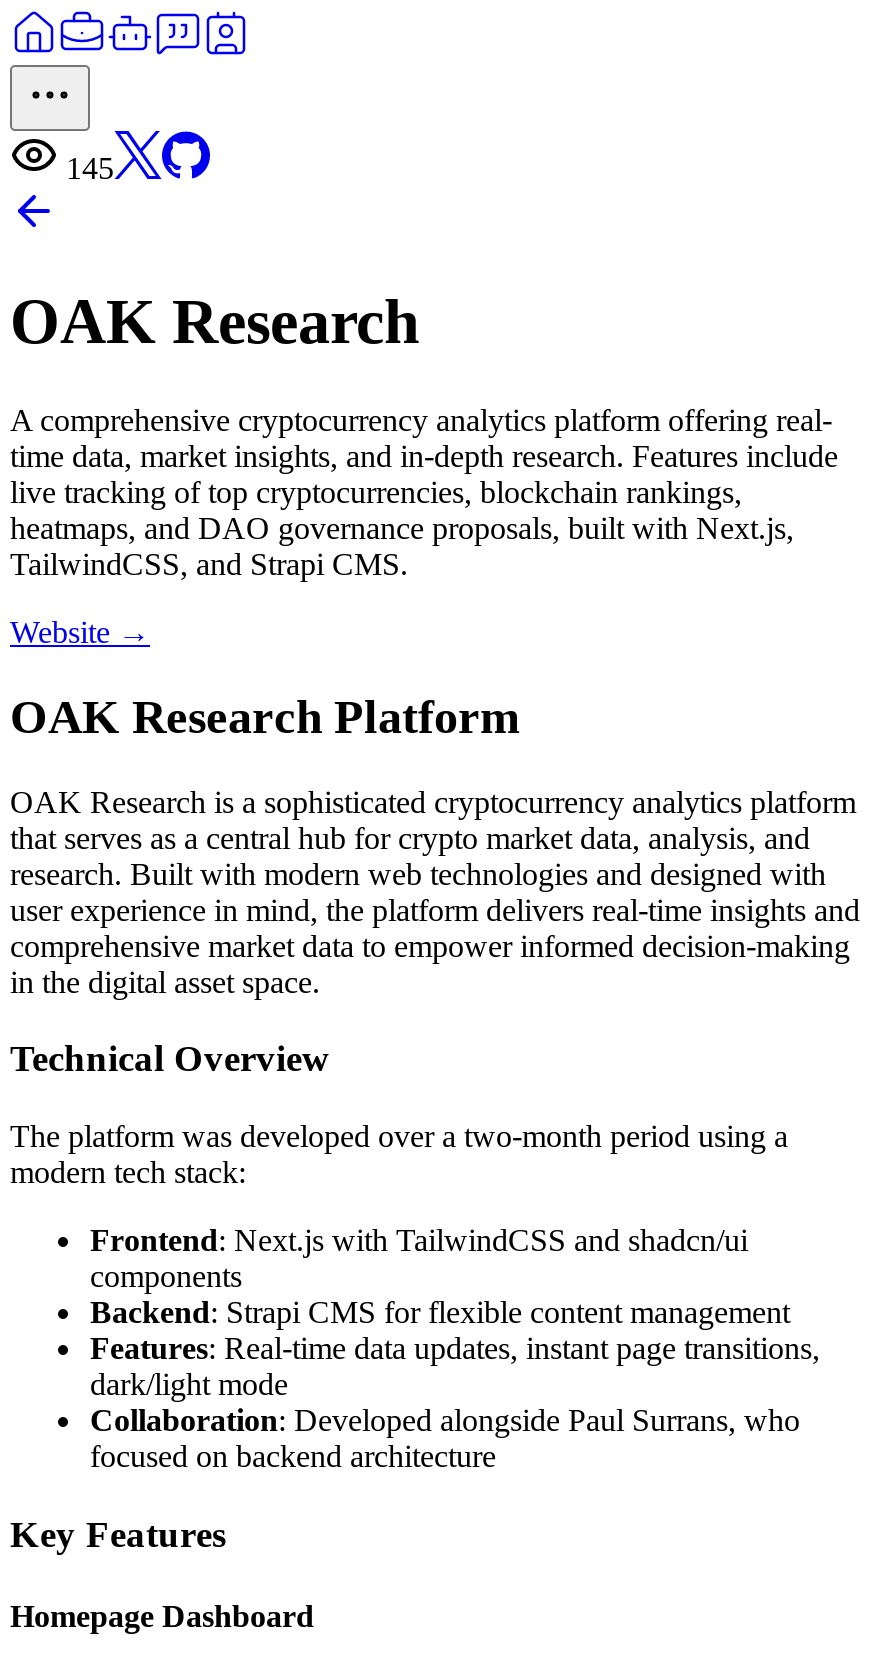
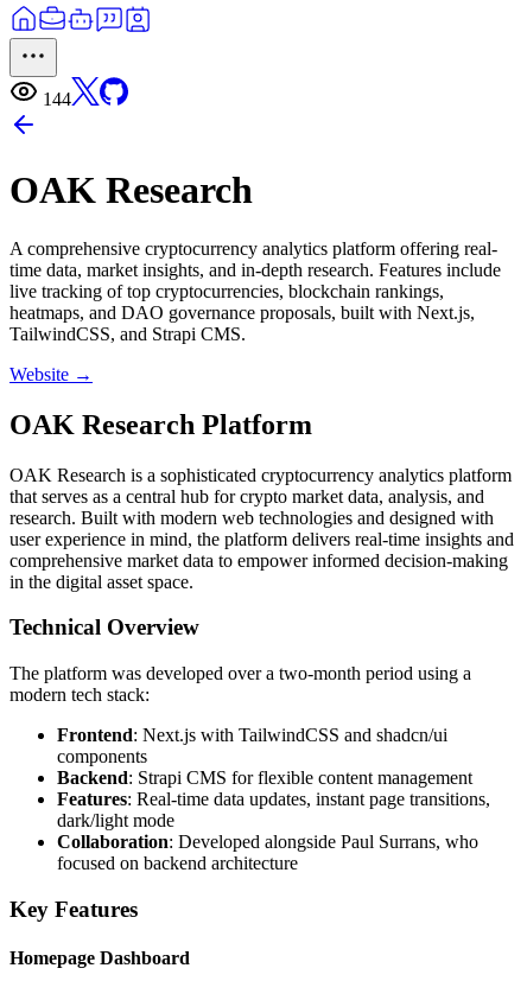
- 145
+ 144
